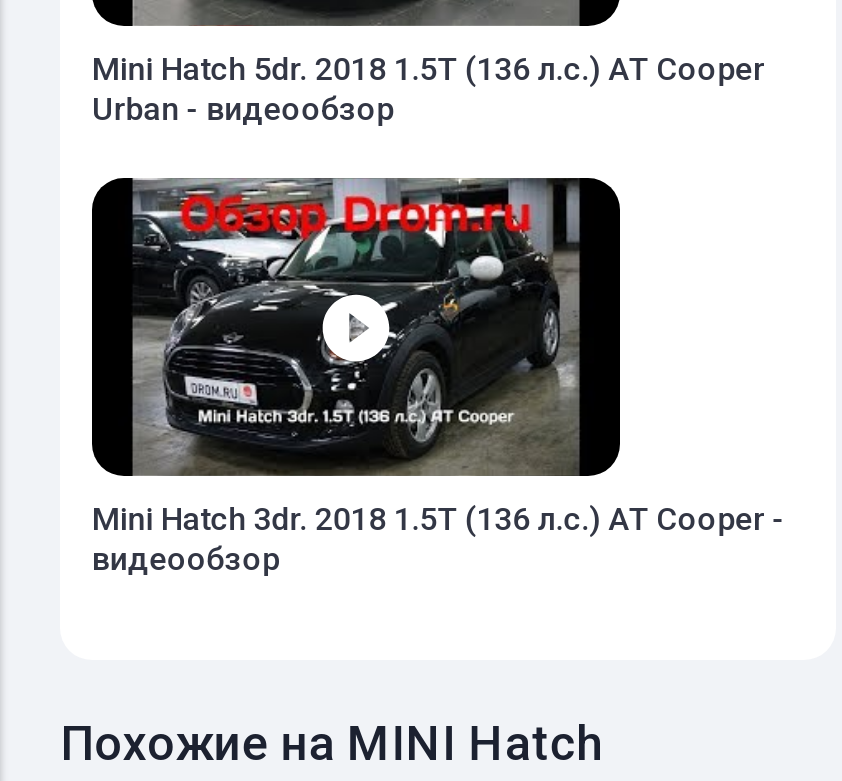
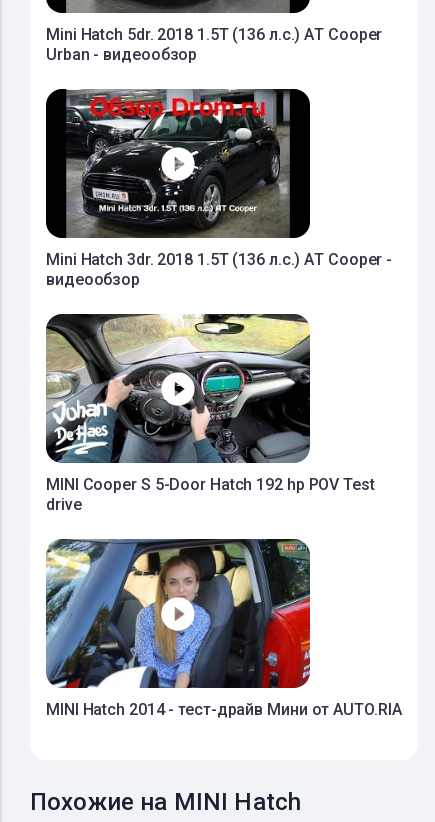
+ [image]
+ MINI Cooper S 5-Door Hatch 192 hp POV Test
+ drive

+ [image]
+ MINI Hatch 2014 - тест-драйв Мини от AUTO.RIA
